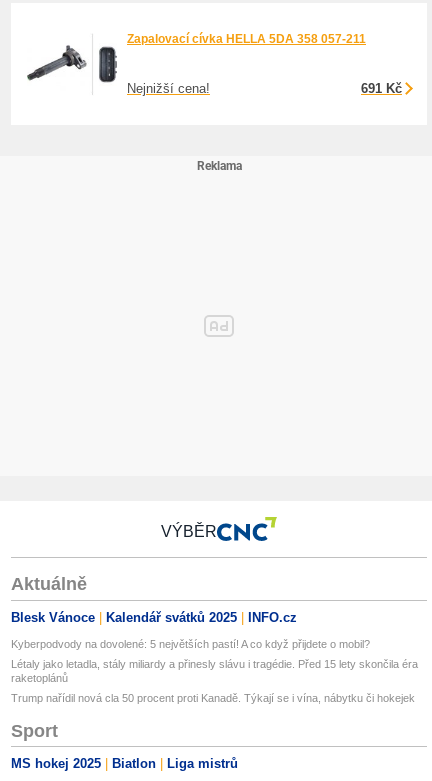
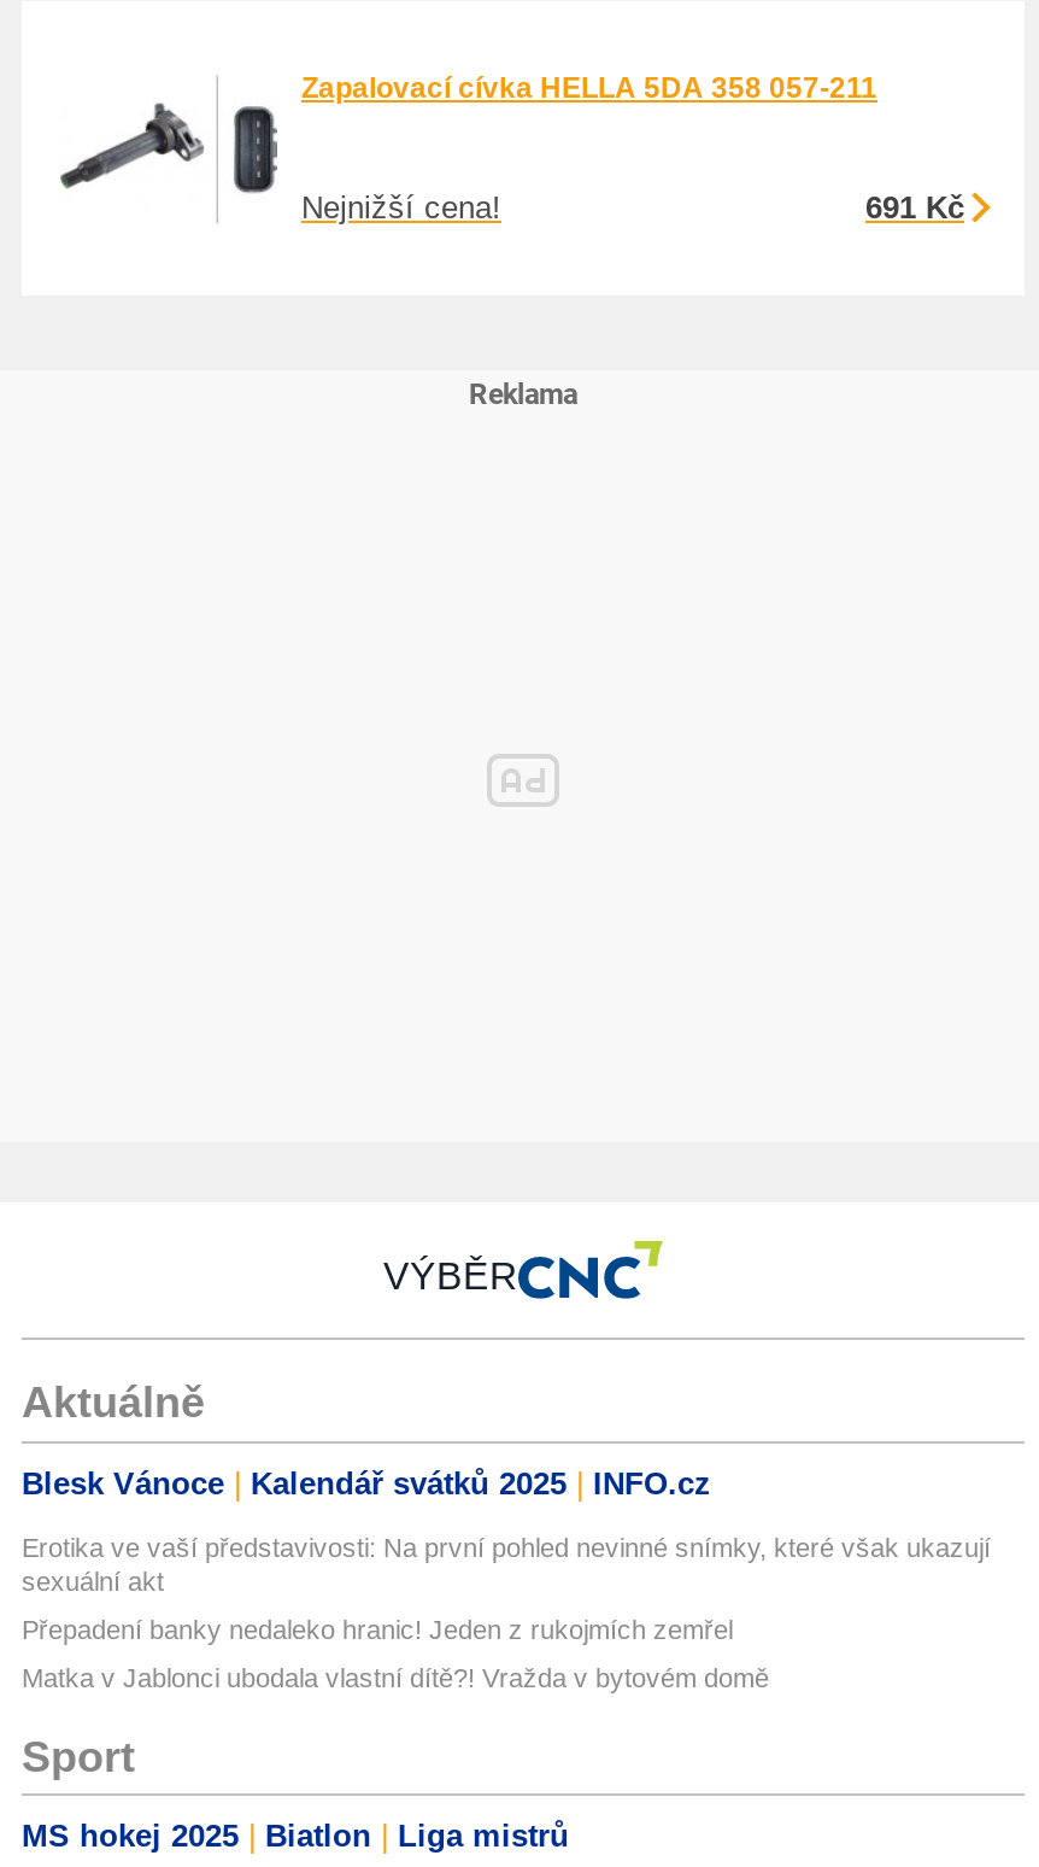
- Kyberpodvody na dovolené: 5 největších pastí! A co když přijdete o mobil?
+ Erotika ve vaší představivosti: Na první pohled nevinné snímky, které však ukazují
+ sexuální akt

- Létaly jako letadla, stály miliardy a přinesly slávu i tragédie. Před 15 lety skončila éra
- raketoplánů
+ Přepadení banky nedaleko hranic! Jeden z rukojmích zemřel

- Trump nařídil nová cla 50 procent proti Kanadě. Týkají se i vína, nábytku či hokejek
+ Matka v Jablonci ubodala vlastní dítě?! Vražda v bytovém domě
